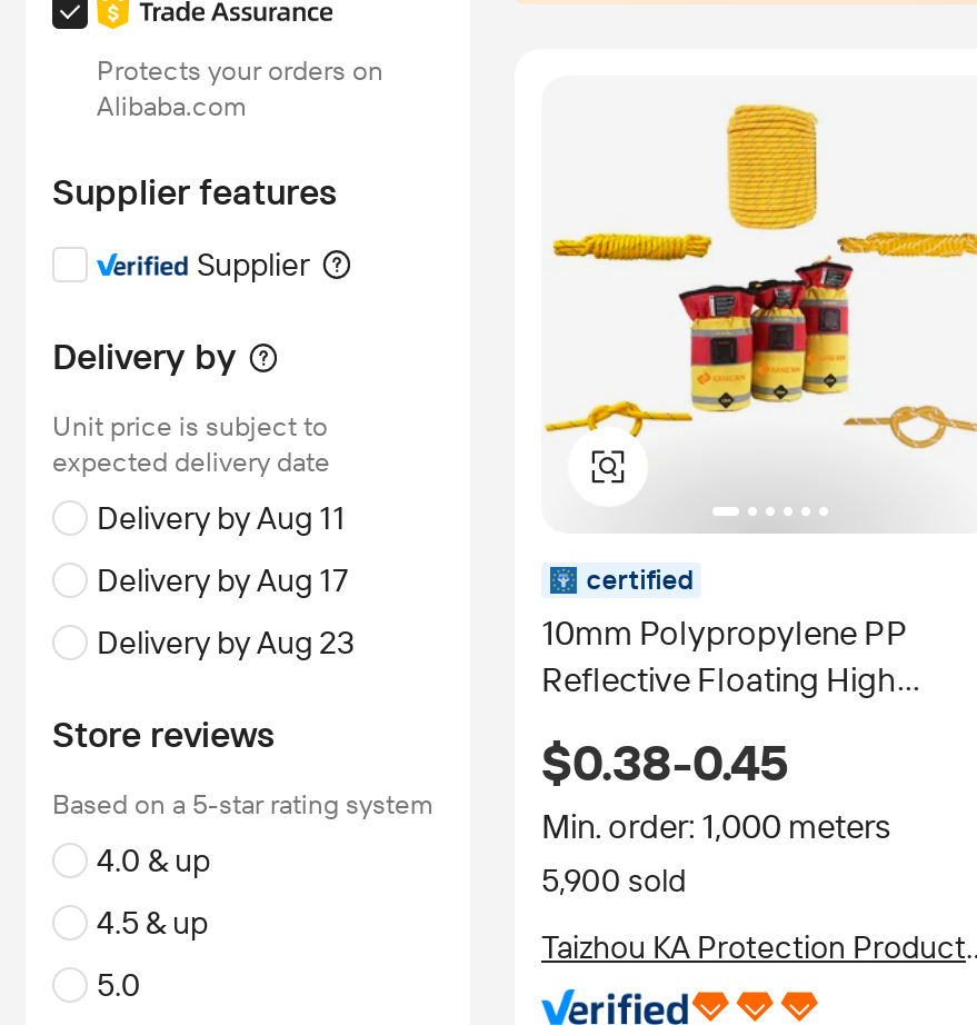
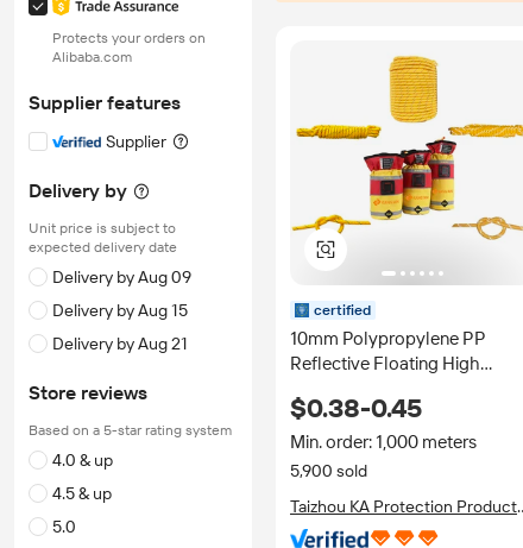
- Delivery by Aug 11
+ Delivery by Aug 09

- Delivery by Aug 17
+ Delivery by Aug 15

- Delivery by Aug 23
+ Delivery by Aug 21
